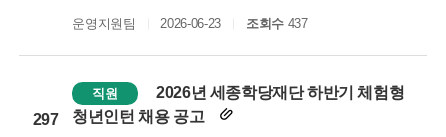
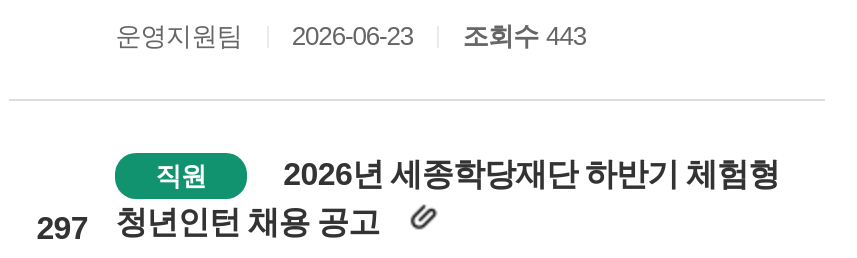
- 운영지원팀 2026-06-23 조회수 437
+ 운영지원팀 2026-06-23 조회수 443
